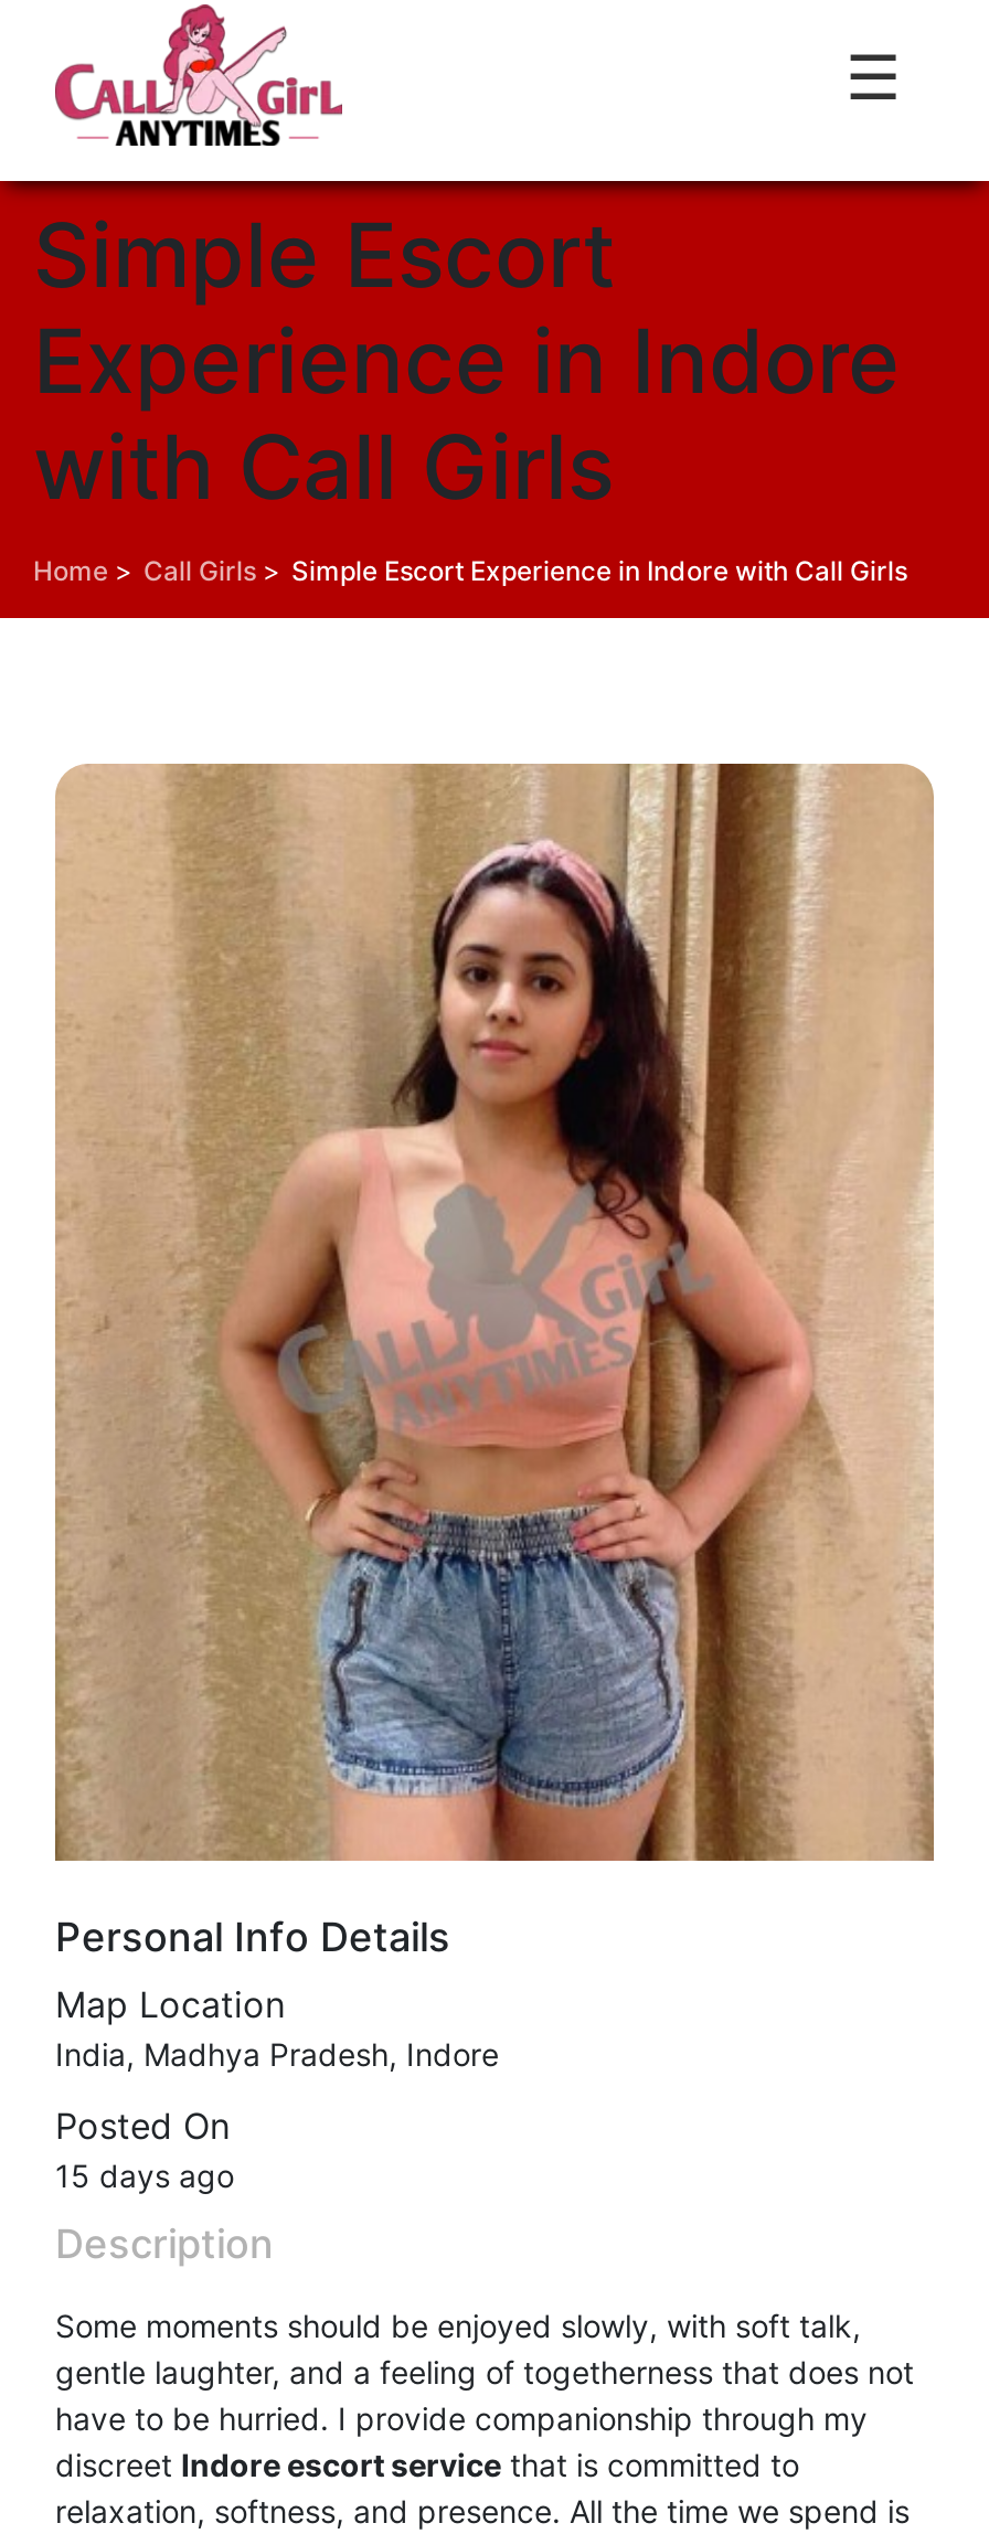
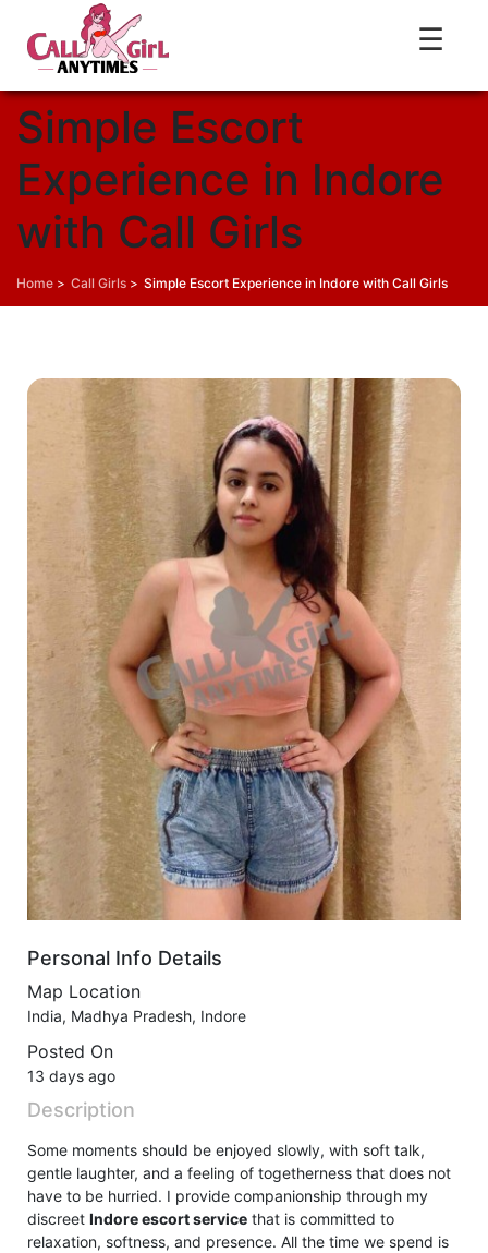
- 15 days ago
+ 13 days ago
